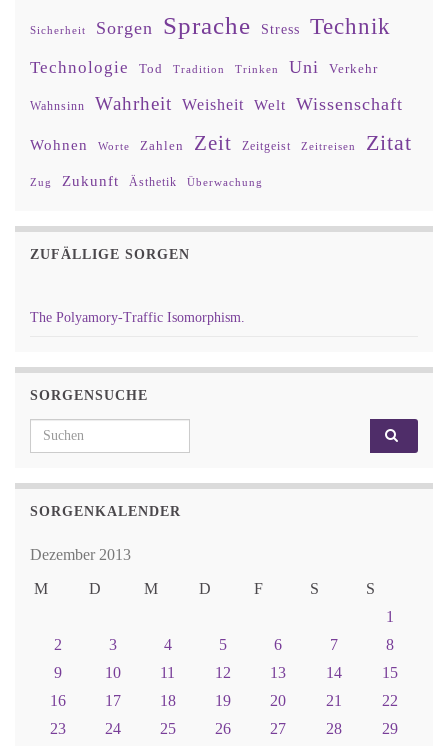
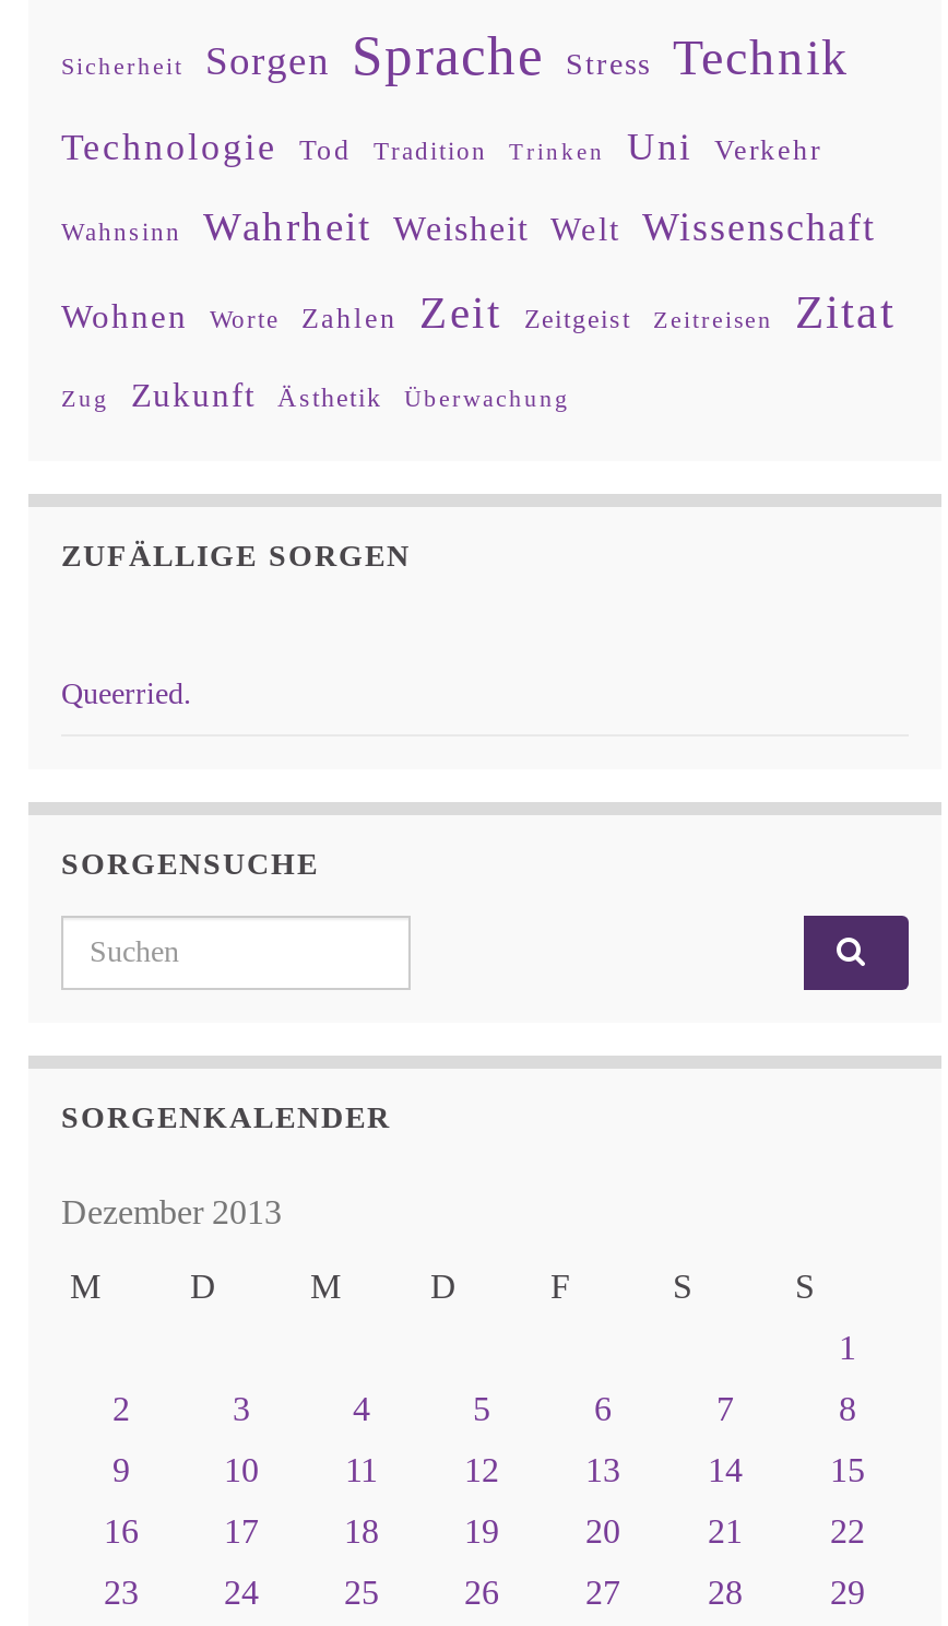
- The Polyamory-Traffic Isomorphism.
+ Queerried.
